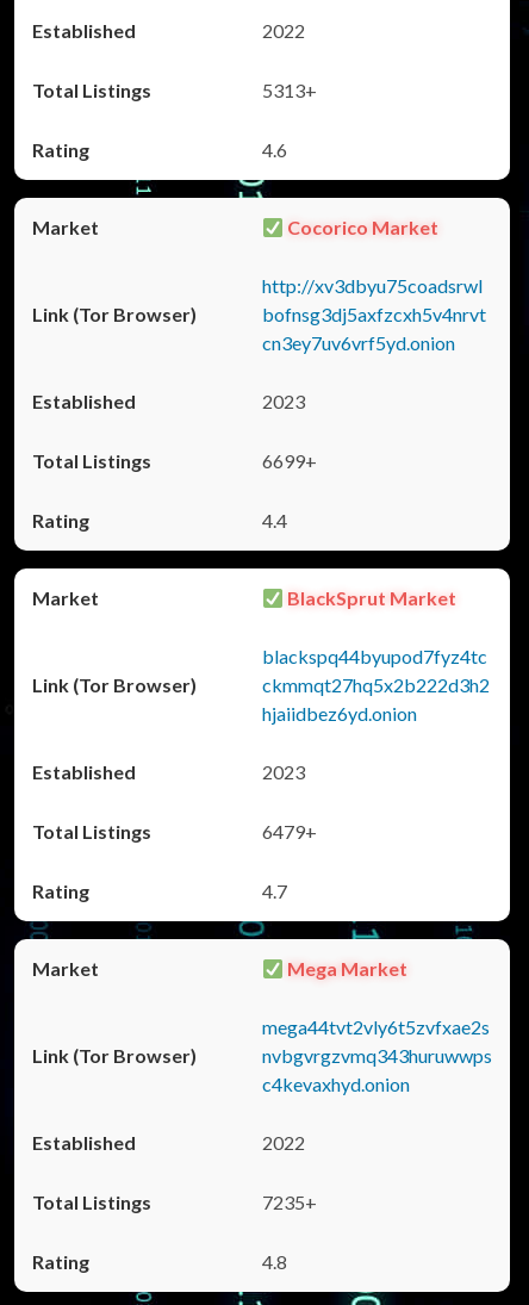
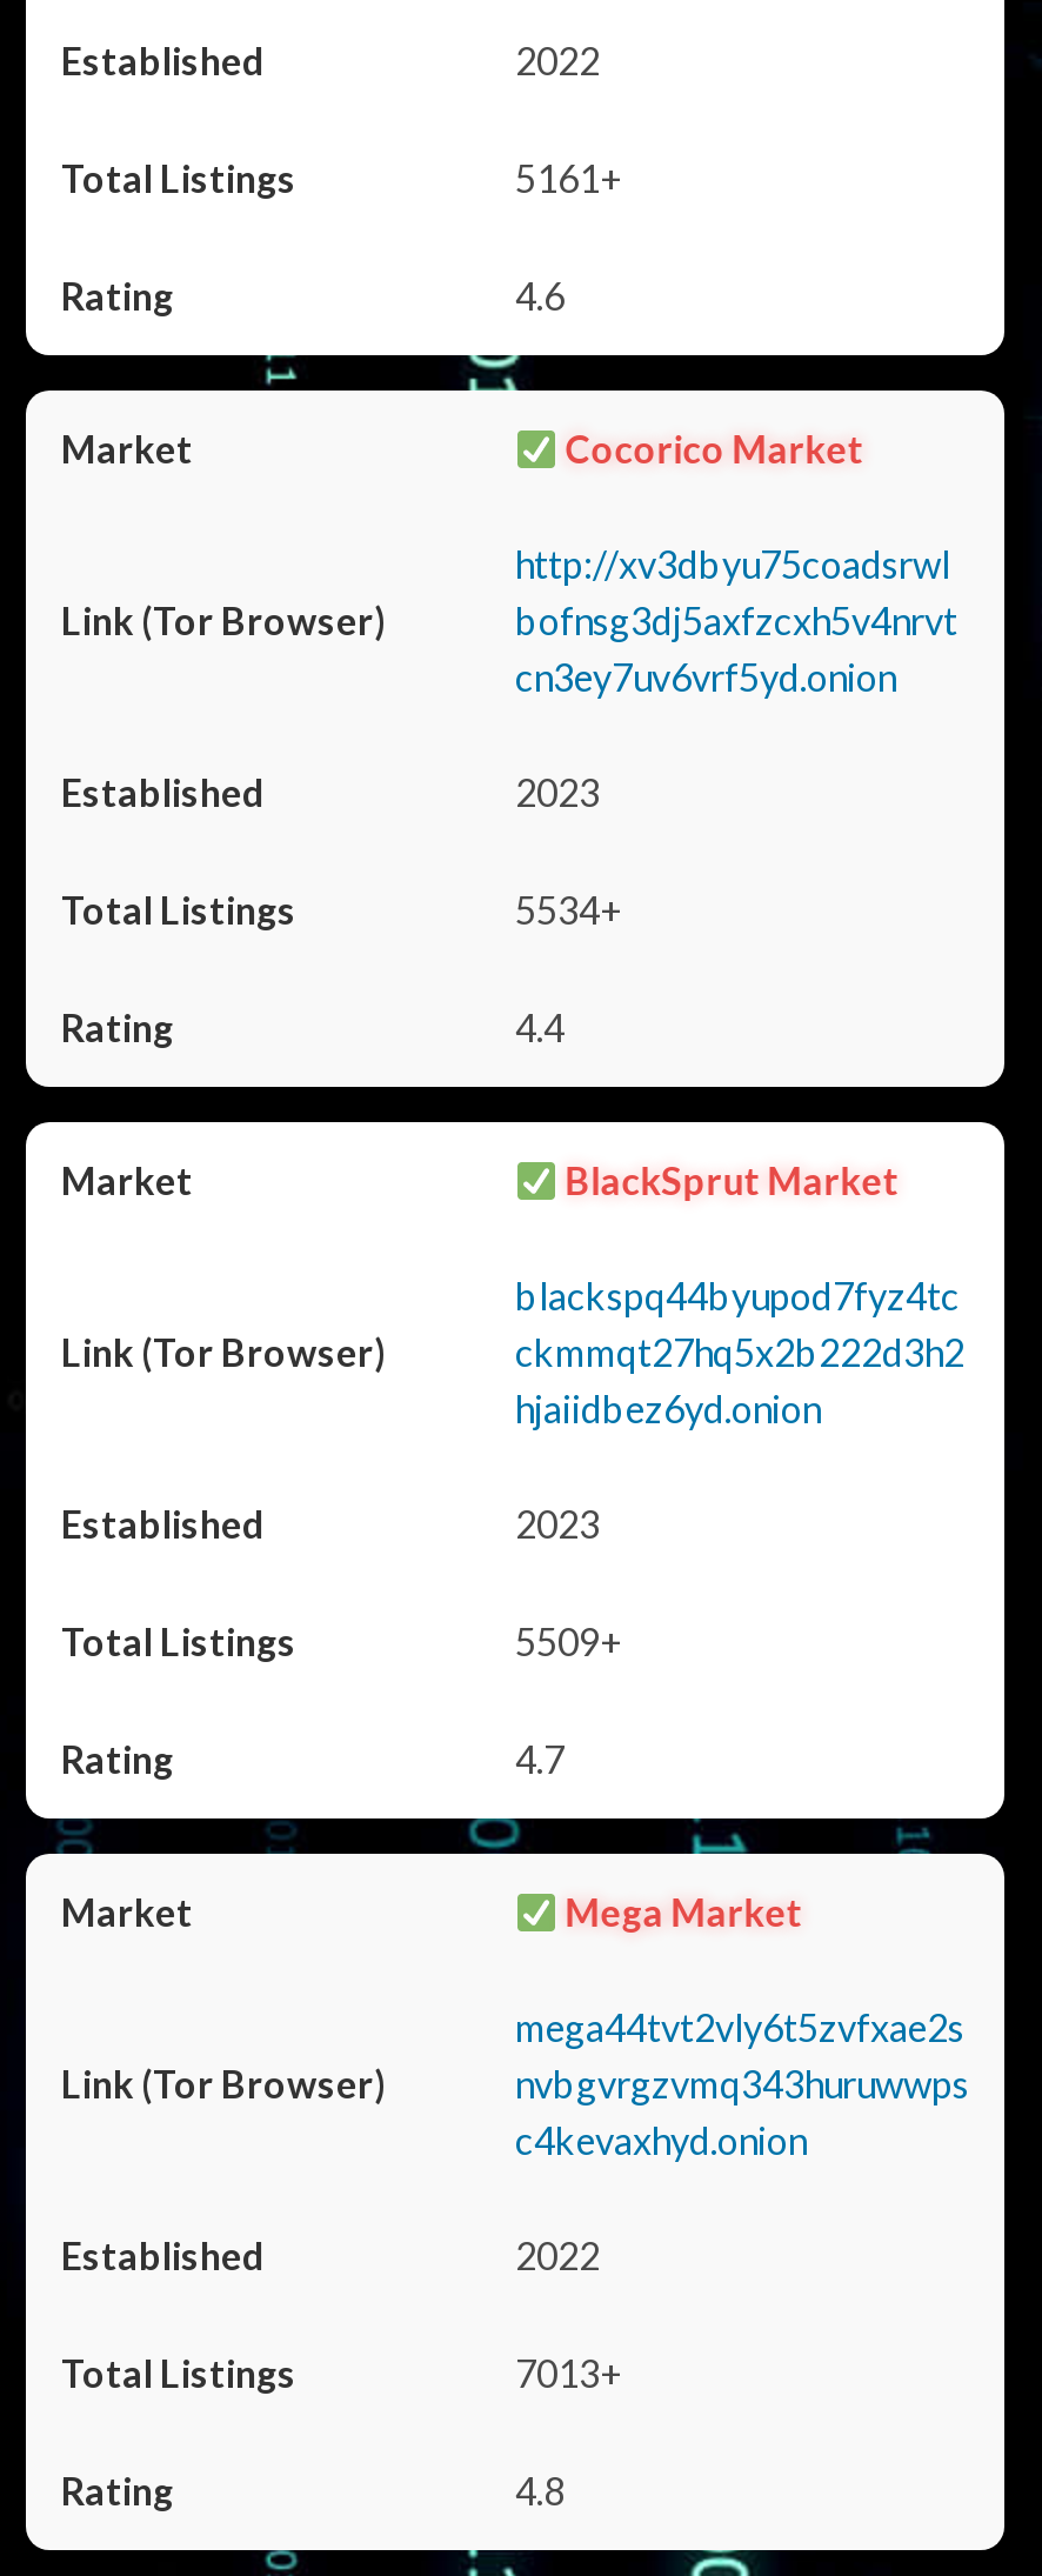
- 5313+
+ 5161+

- 6699+
+ 5534+

- 6479+
+ 5509+

- 7235+
+ 7013+
